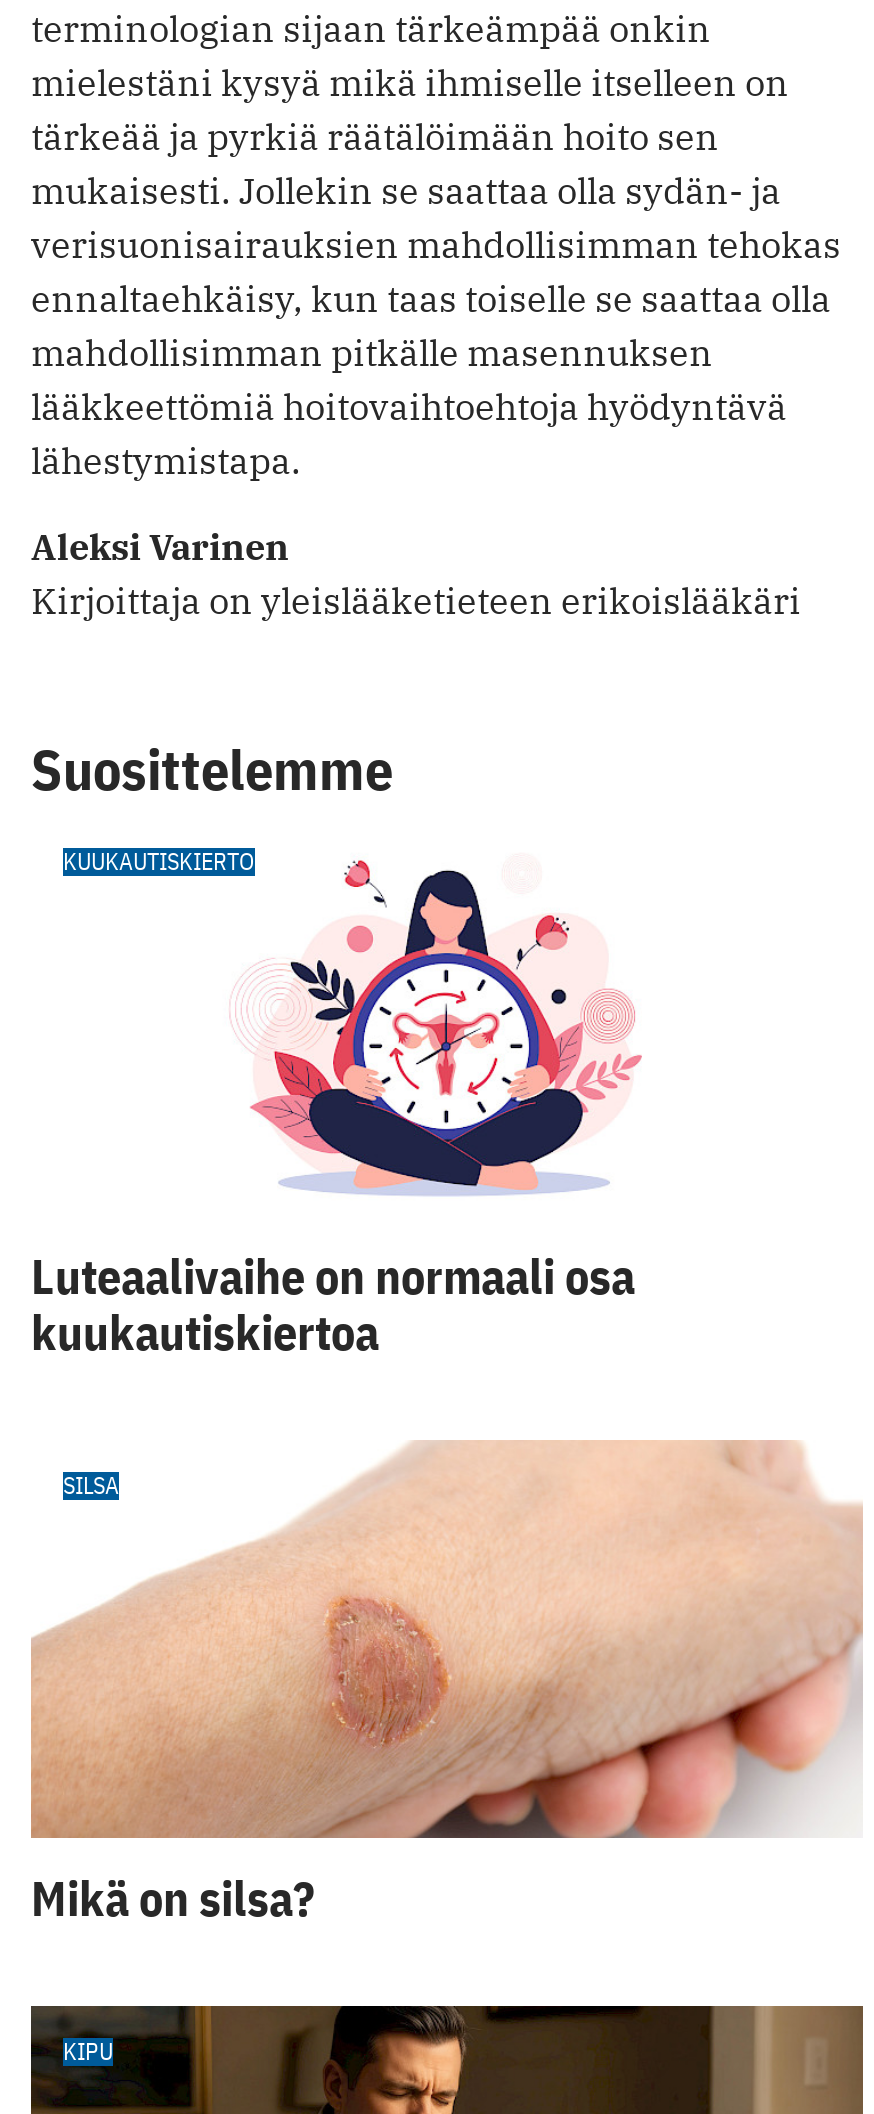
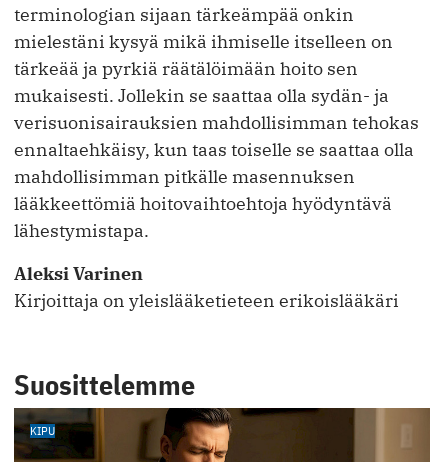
- [image]
- KUUKAUTISKIERTO

- [image]
- Luteaalivaihe on normaali osa
- kuukautiskiertoa
- SILSA

- Mikä on silsa?
